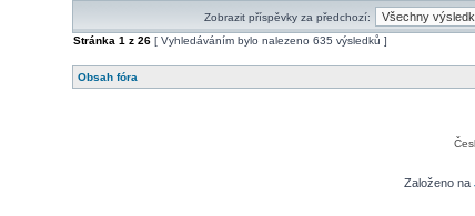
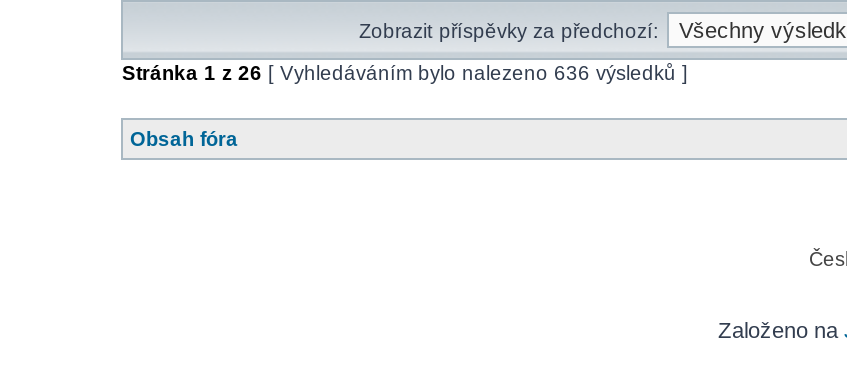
- Stránka 1 z 26 [ Vyhledáváním bylo nalezeno 635 výsledků ]
+ Stránka 1 z 26 [ Vyhledáváním bylo nalezeno 636 výsledků ]
